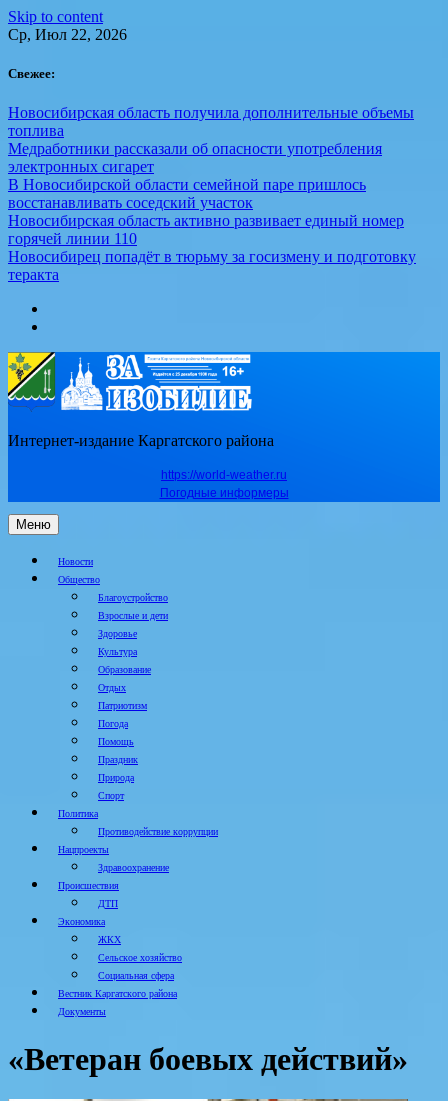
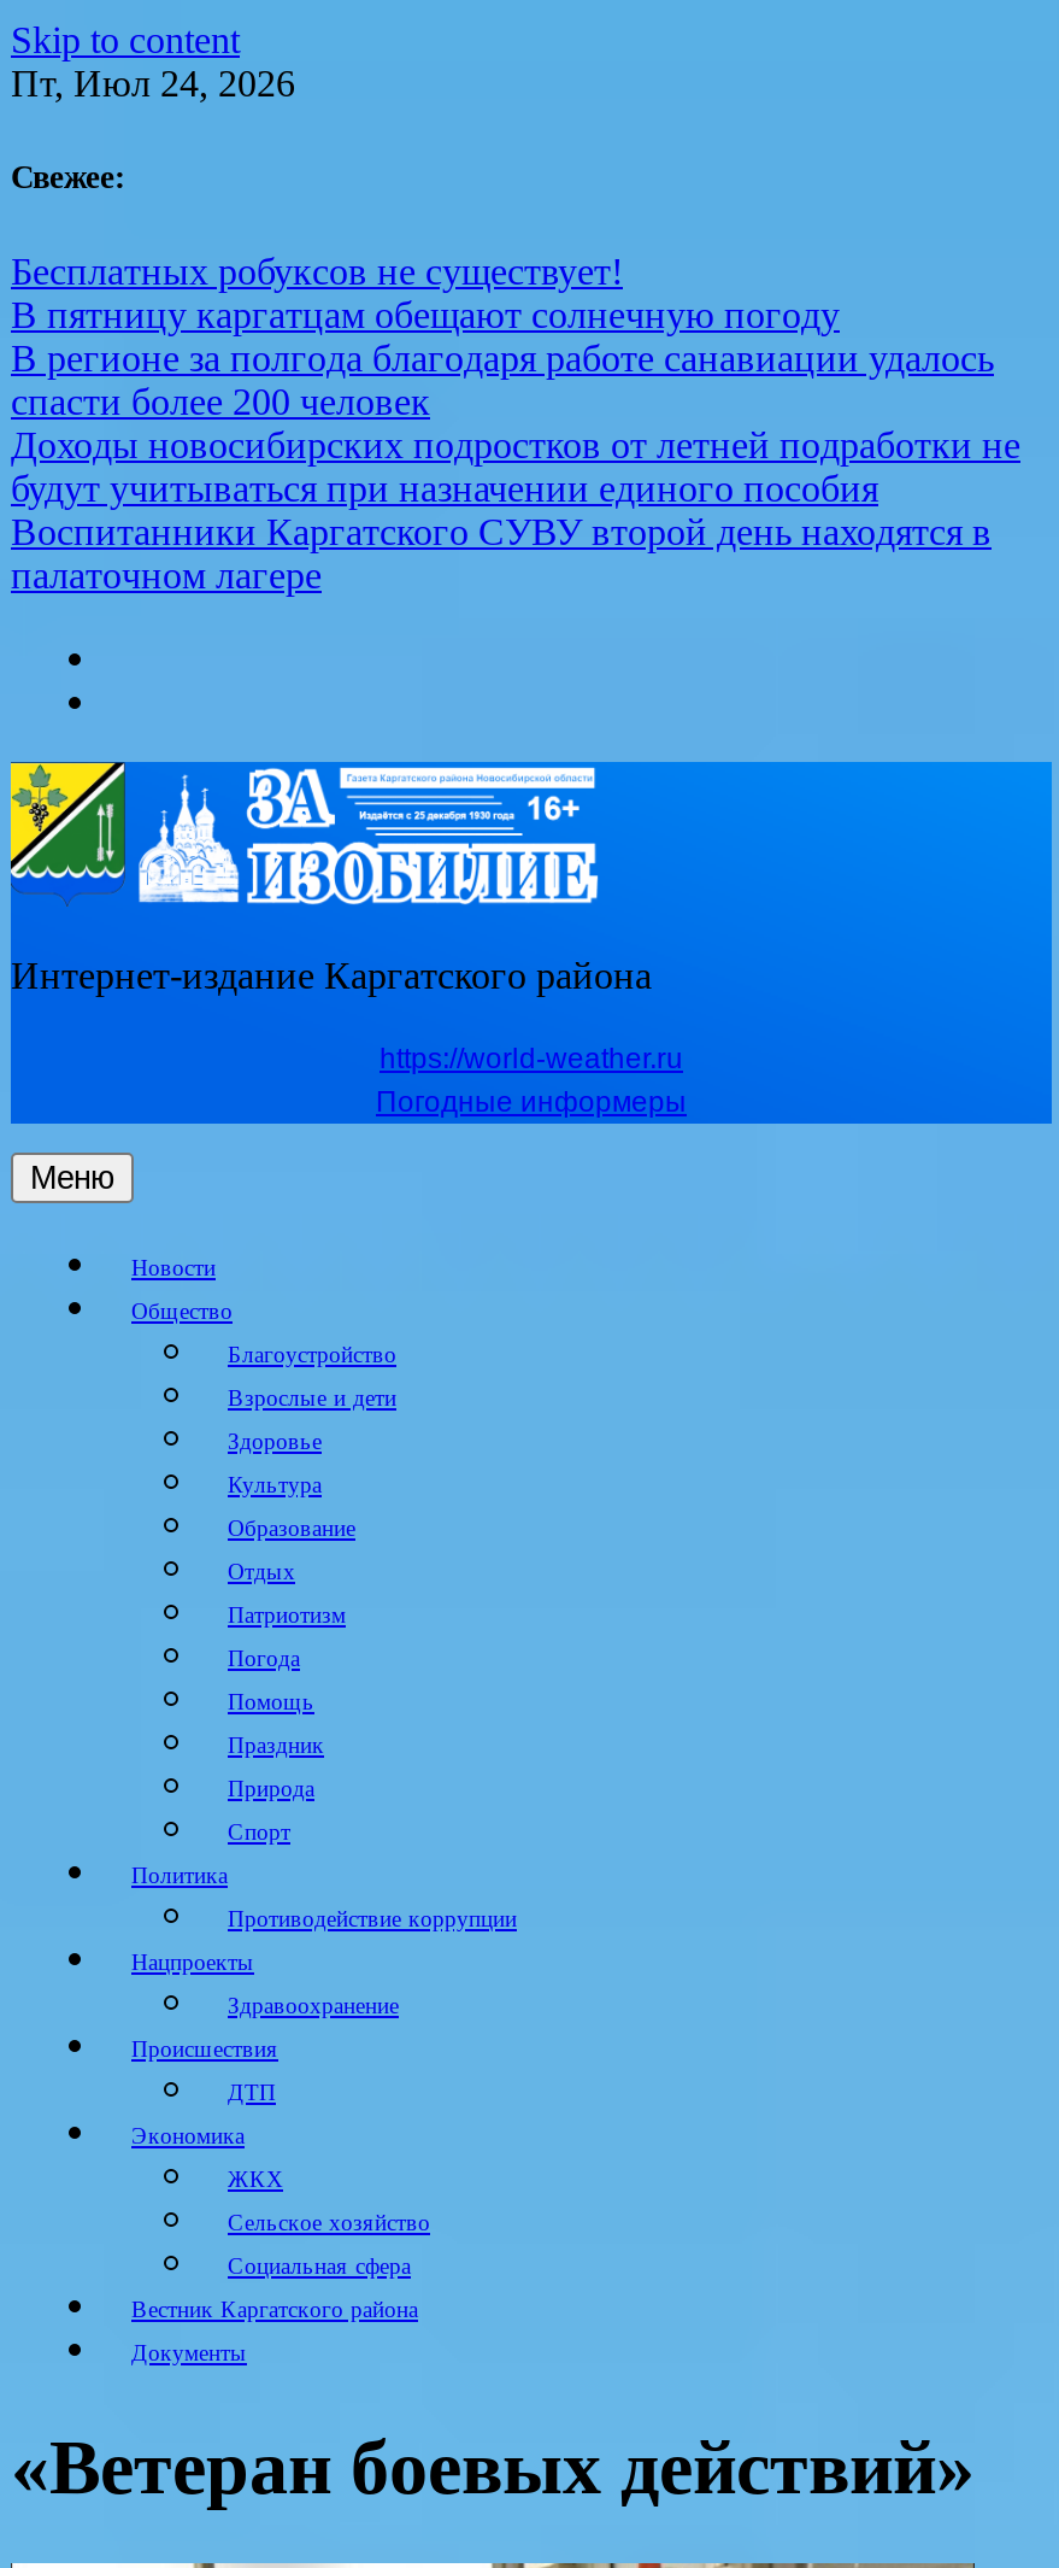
- Ср, Июл 22, 2026
+ Пт, Июл 24, 2026

- Новосибирская область получила дополнительные объемы
- топлива
- Медработники рассказали об опасности употребления
- электронных сигарет
- В Новосибирской области семейной паре пришлось
- восстанавливать соседский участок
- Новосибирская область активно развивает единый номер
- горячей линии 110
- Новосибирец попадёт в тюрьму за госизмену и подготовку
- теракта
+ Бесплатных робуксов не существует!
+ В пятницу каргатцам обещают солнечную погоду
+ В регионе за полгода благодаря работе санавиации удалось
+ спасти более 200 человек
+ Доходы новосибирских подростков от летней подработки не
+ будут учитываться при назначении единого пособия
+ Воспитанники Каргатского СУВУ второй день находятся в
+ палаточном лагере
